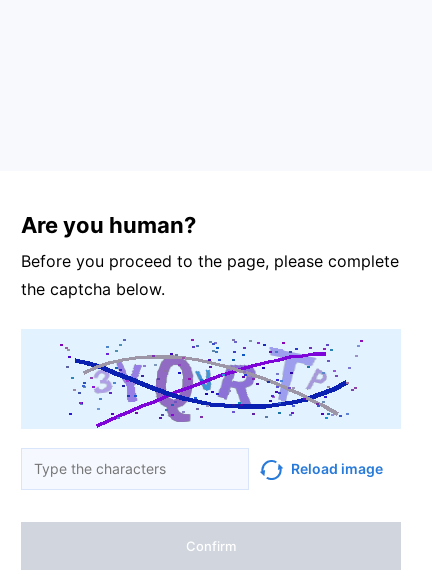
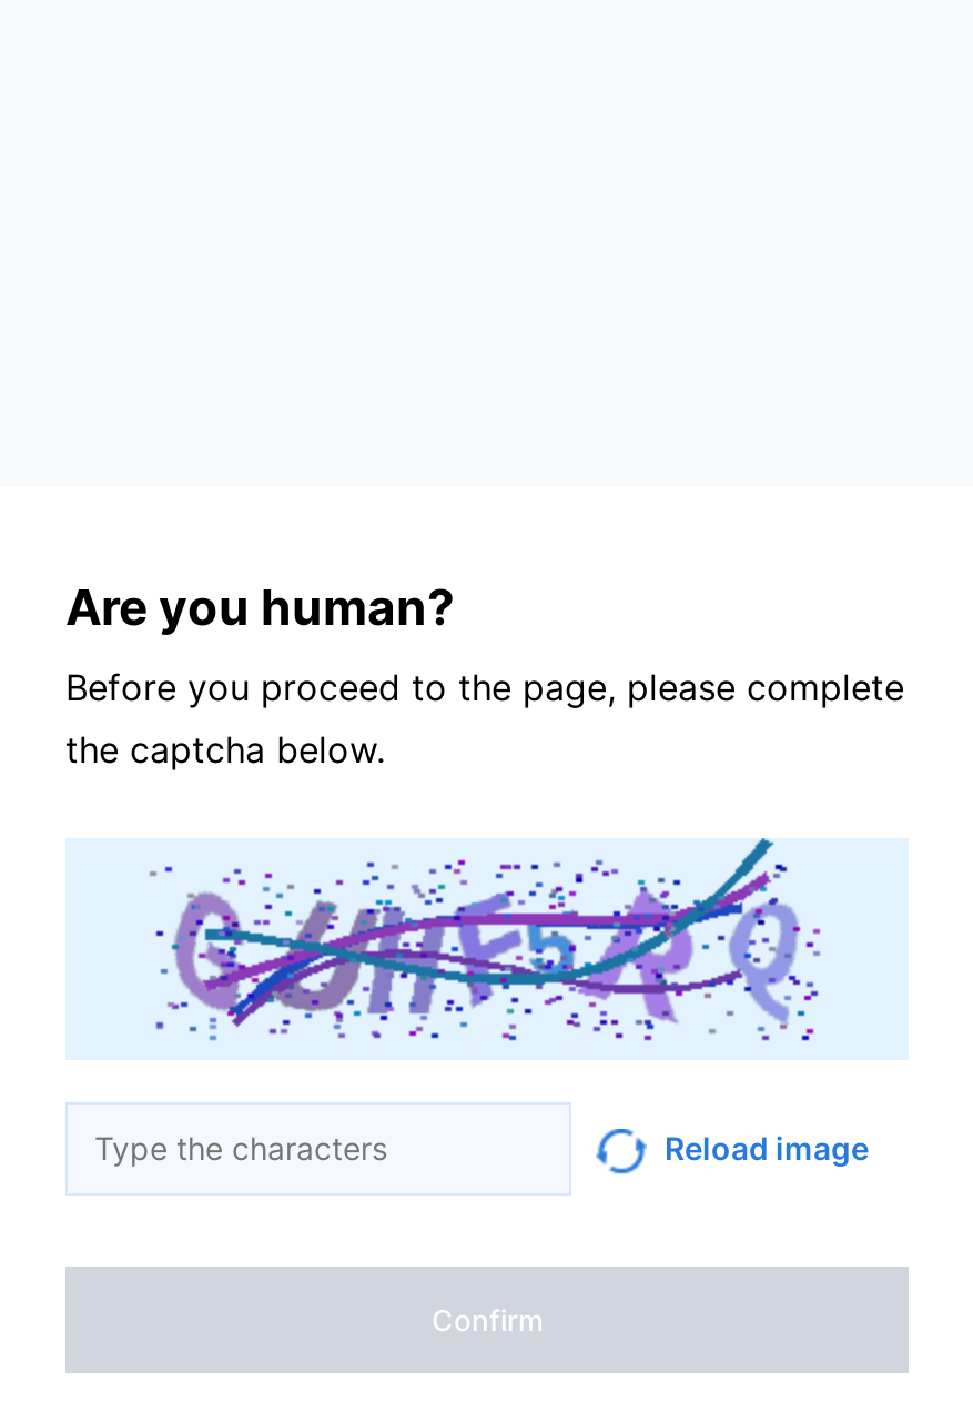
- [image]
+ [image]
